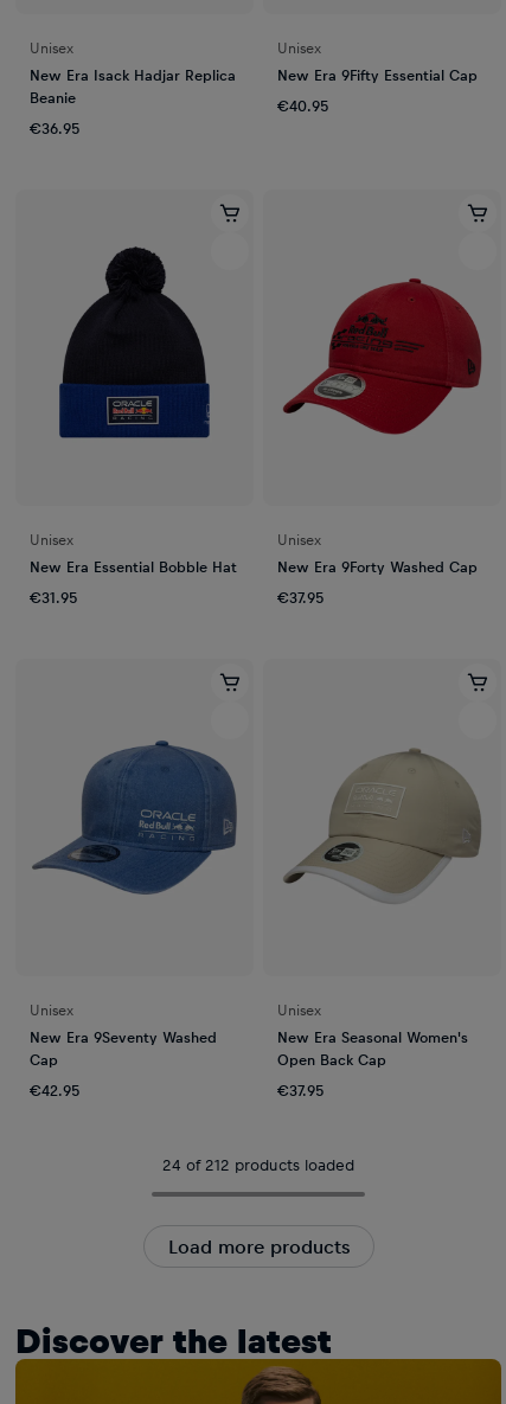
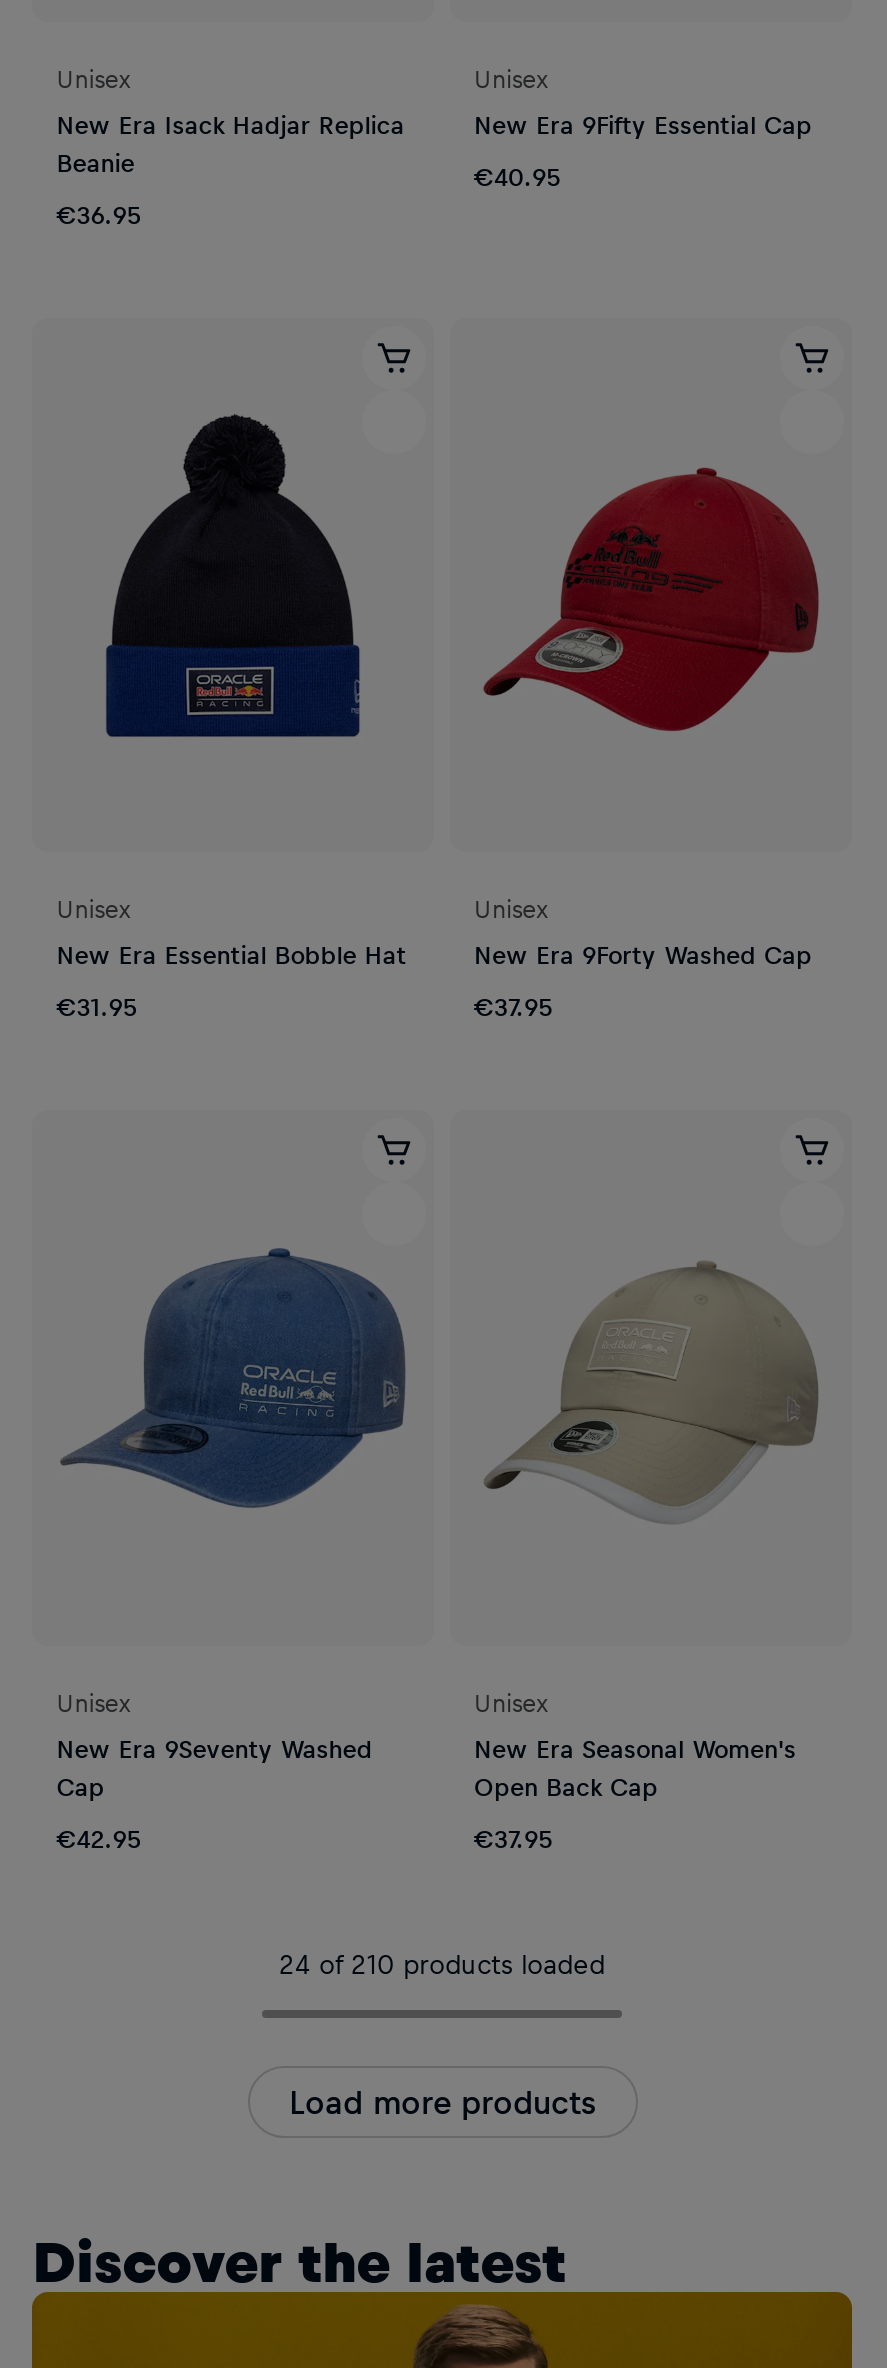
- 24 of 212 products loaded
+ 24 of 210 products loaded
